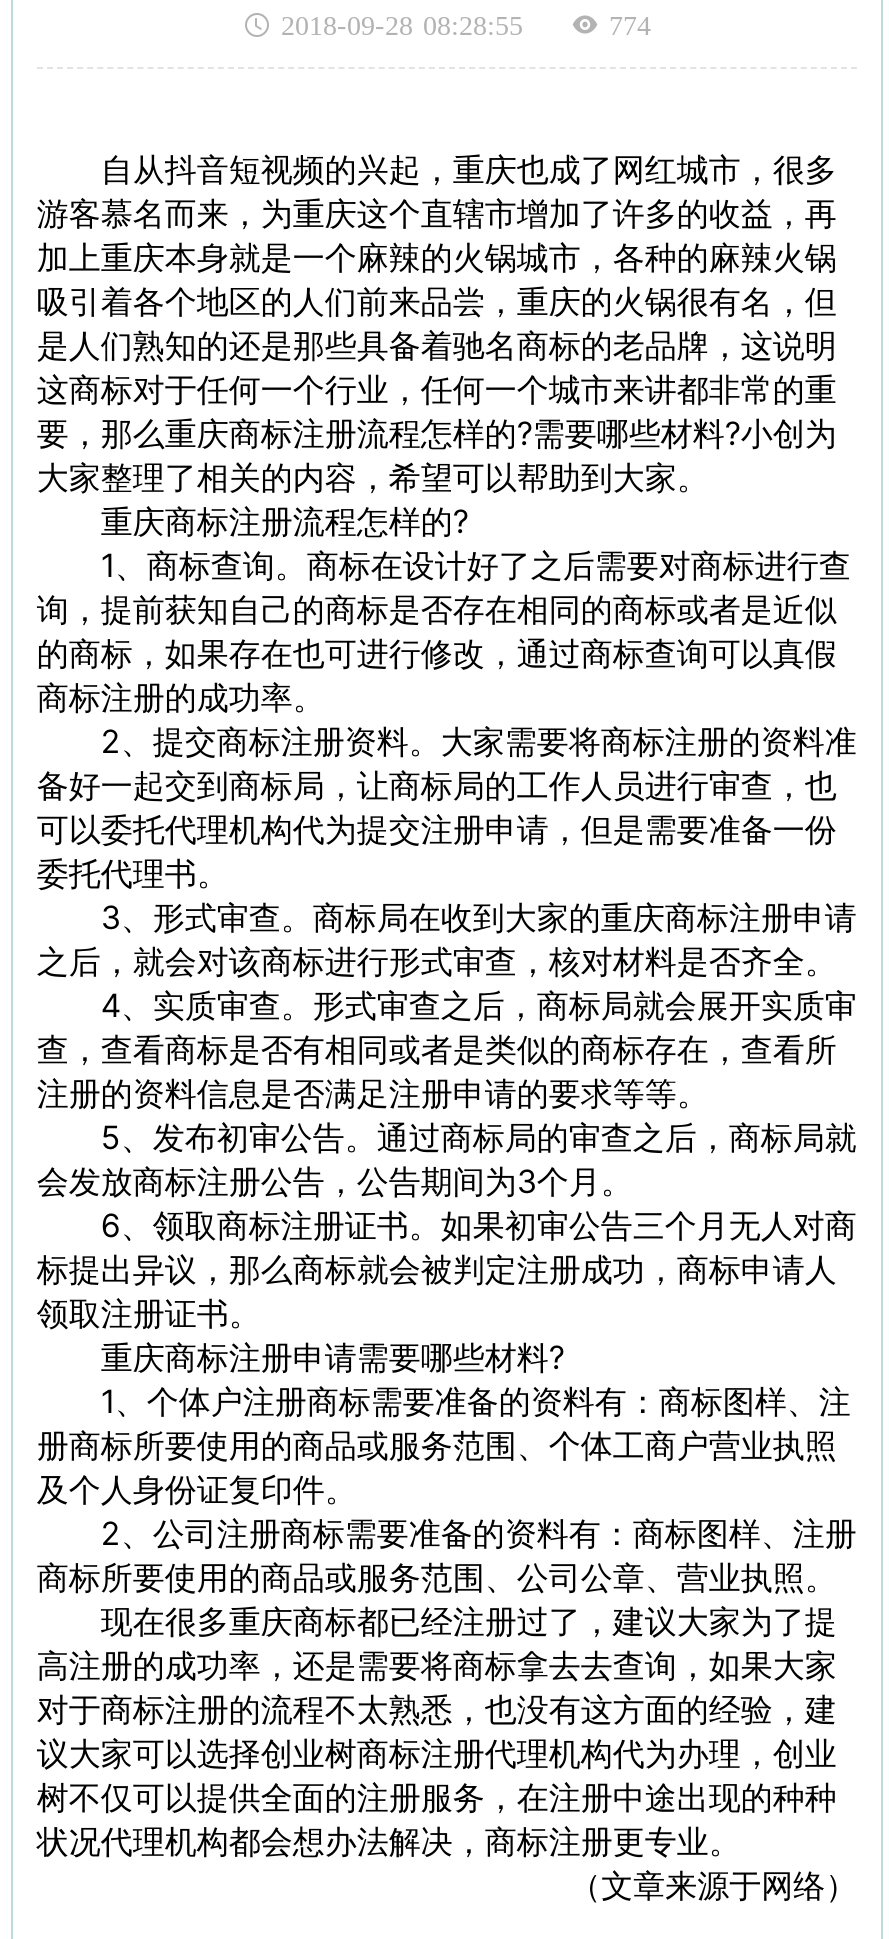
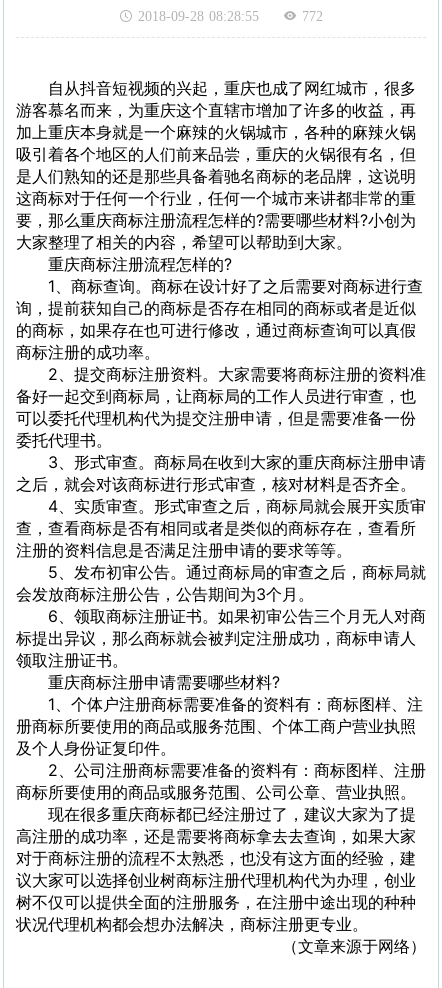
- 774
+ 772
